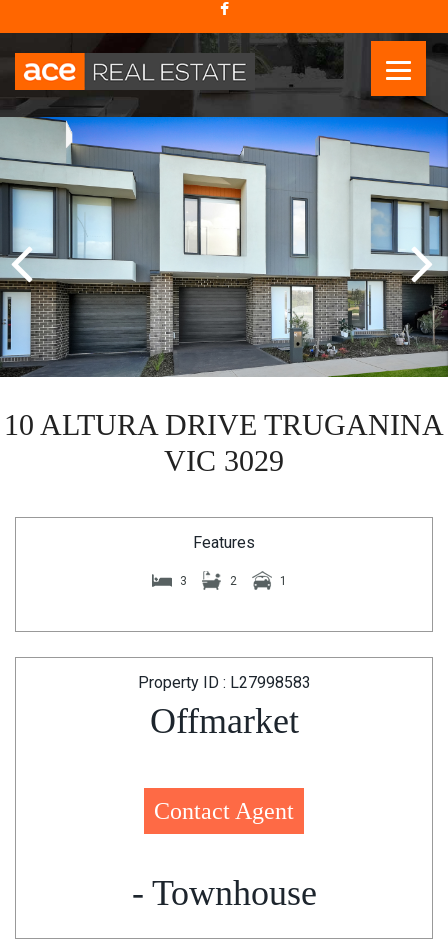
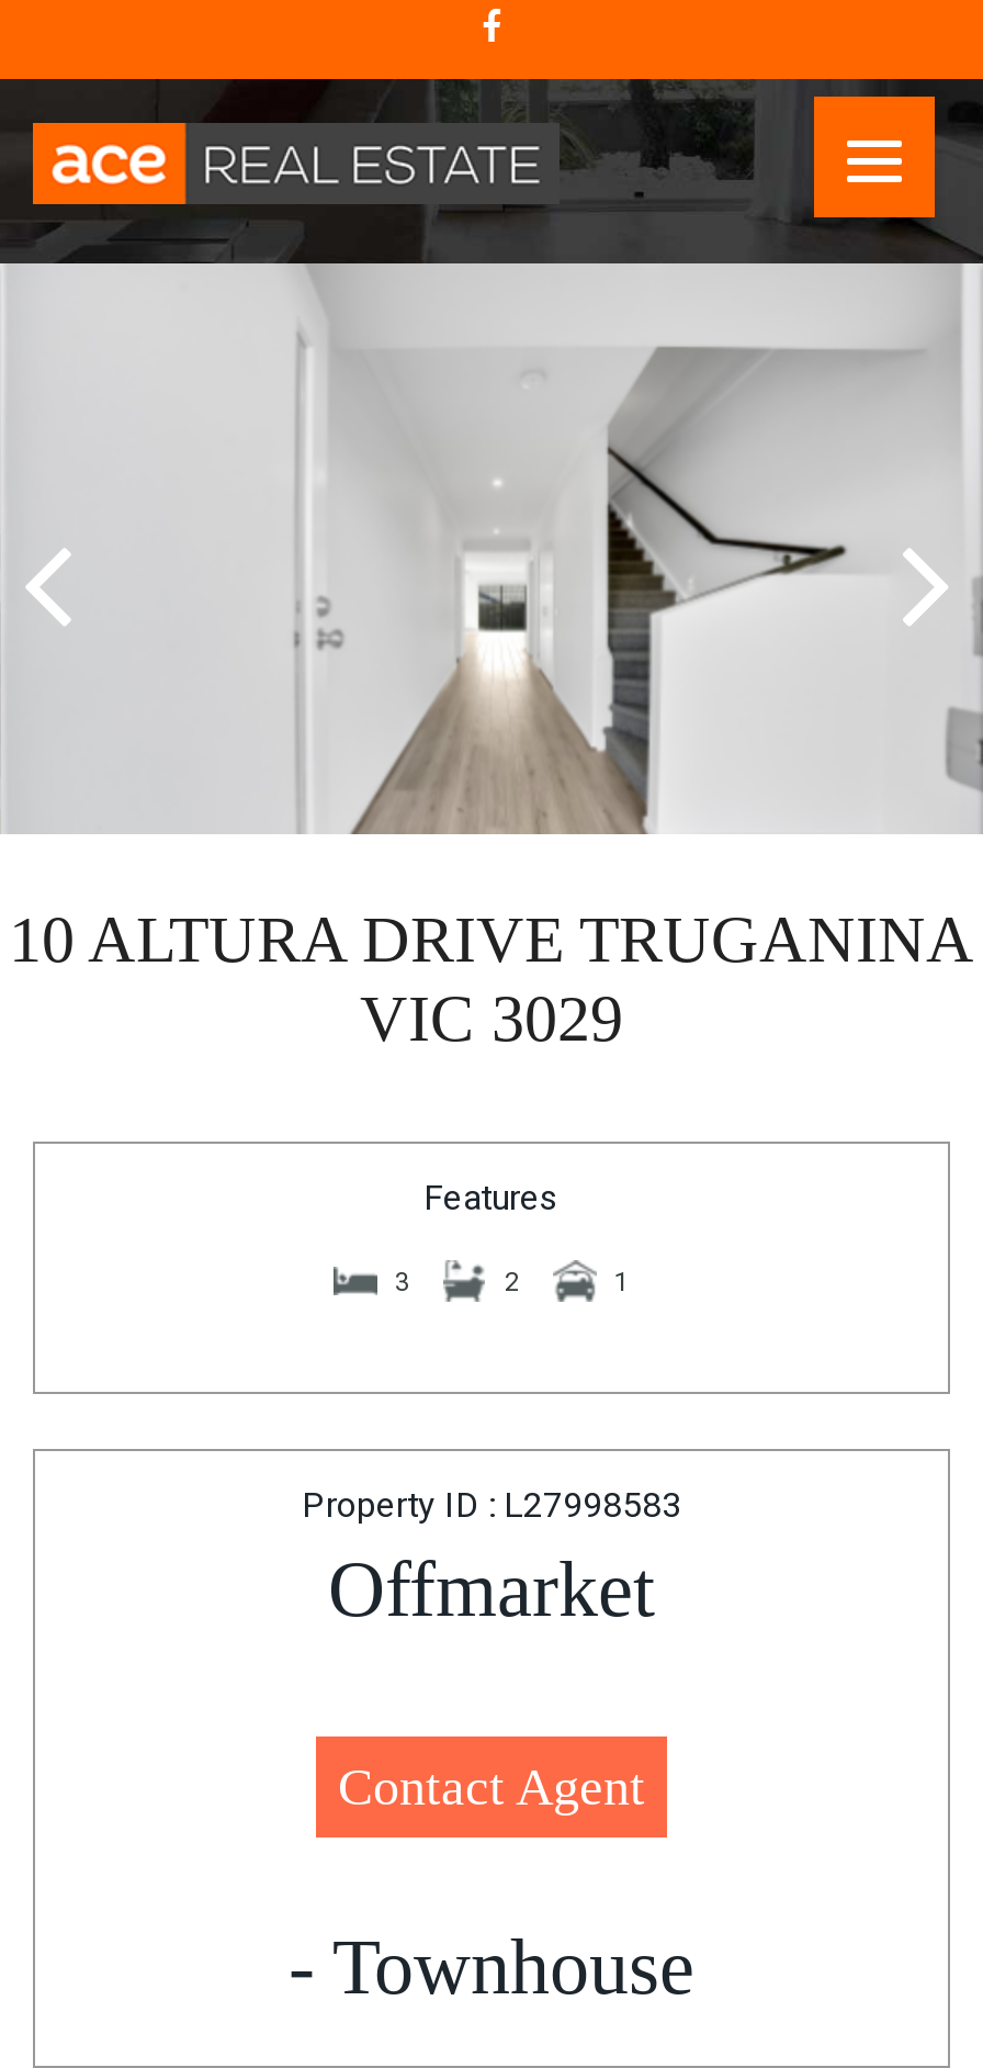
- [image]
+ [image]
